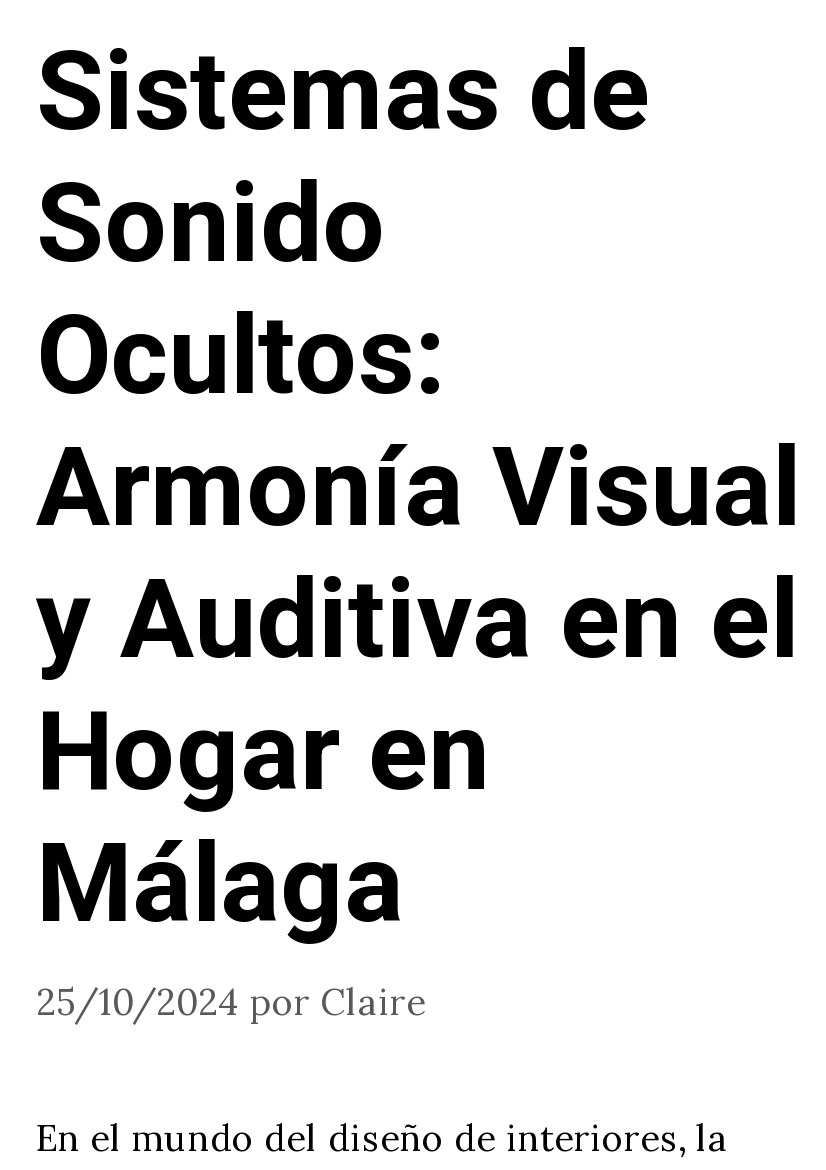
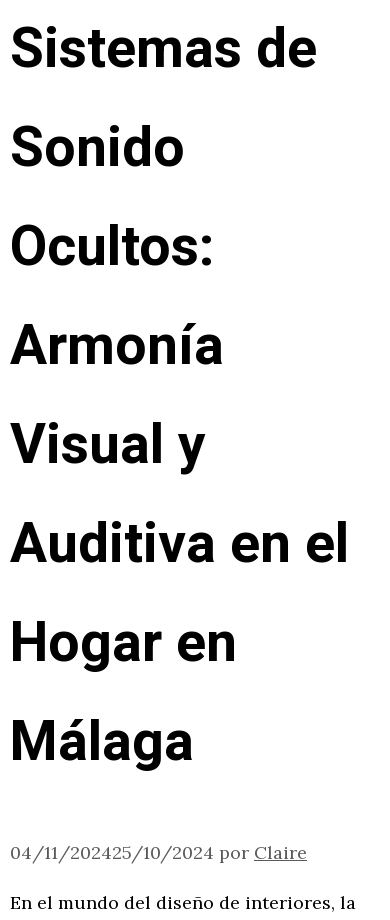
- 25/10/2024 por Claire
+ 04/11/202425/10/2024 por Claire
